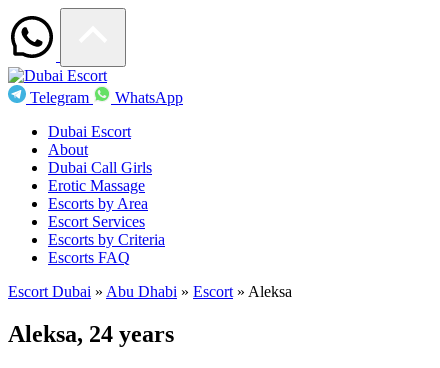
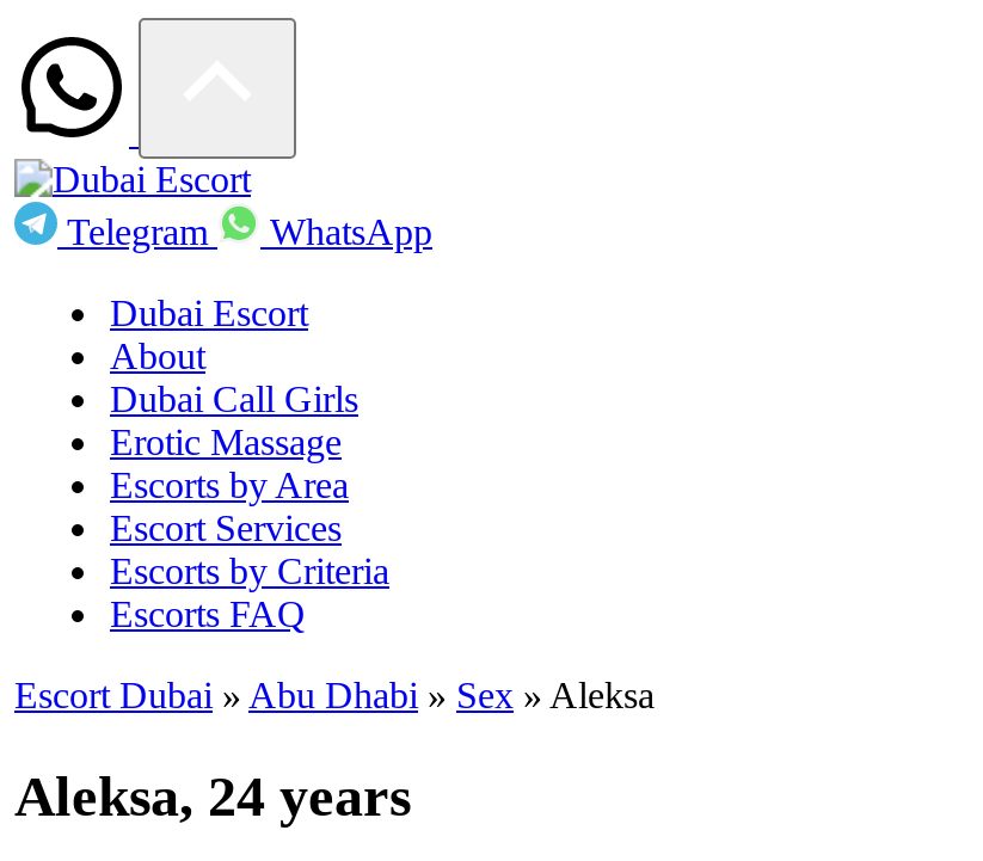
- Escort Dubai» Abu Dhabi» Escort» Aleksa
+ Escort Dubai» Abu Dhabi» Sex» Aleksa
